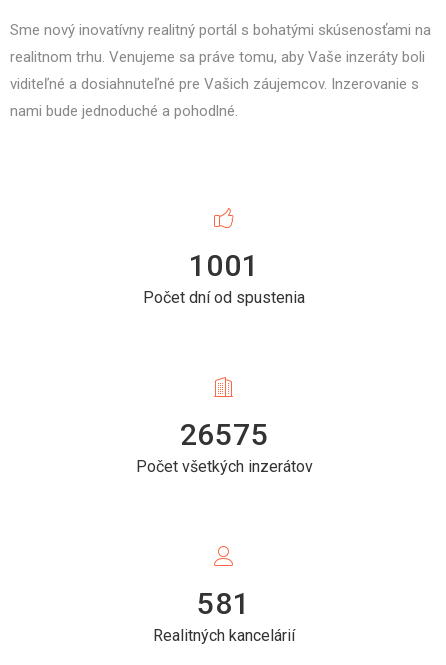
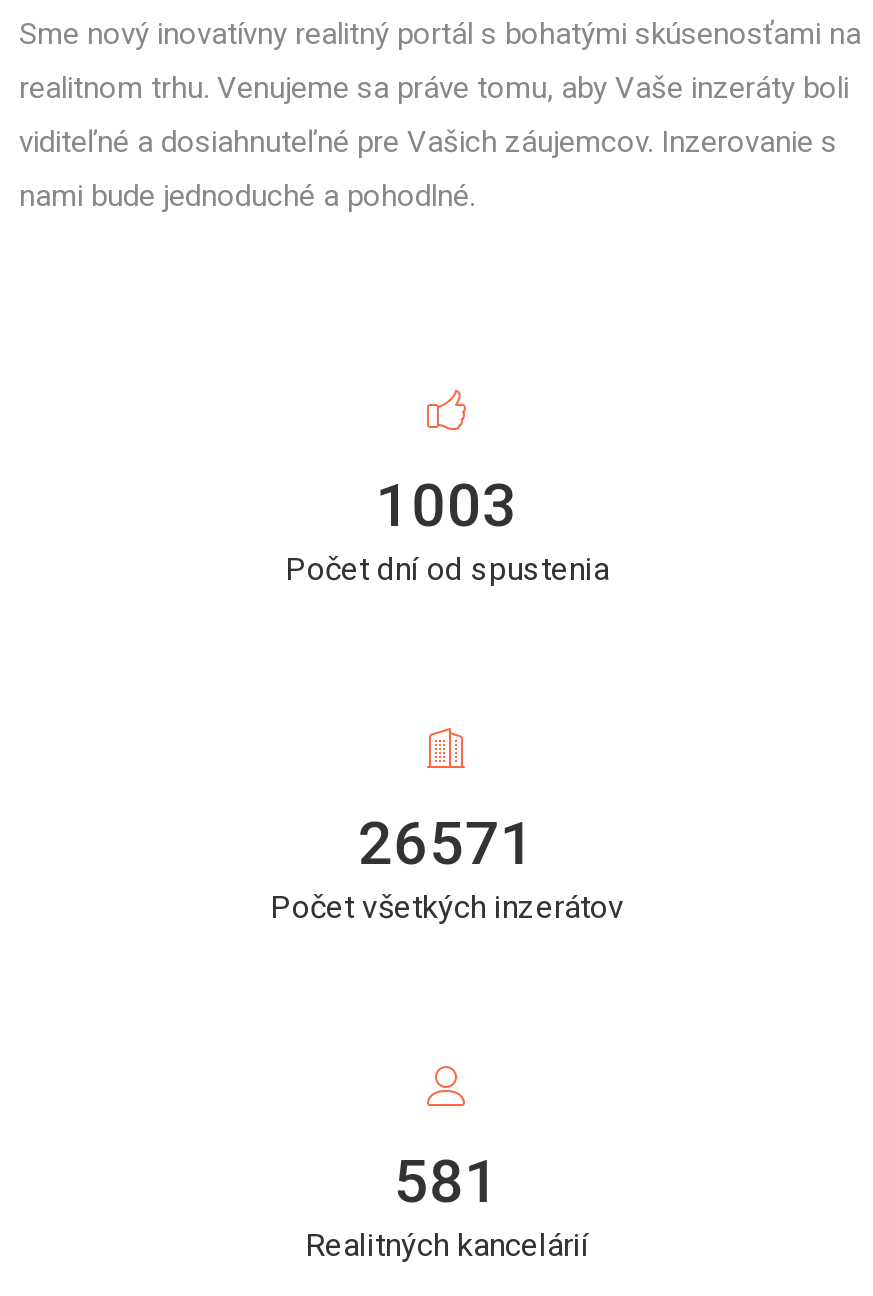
- 1001
+ 1003

- 26575
+ 26571
